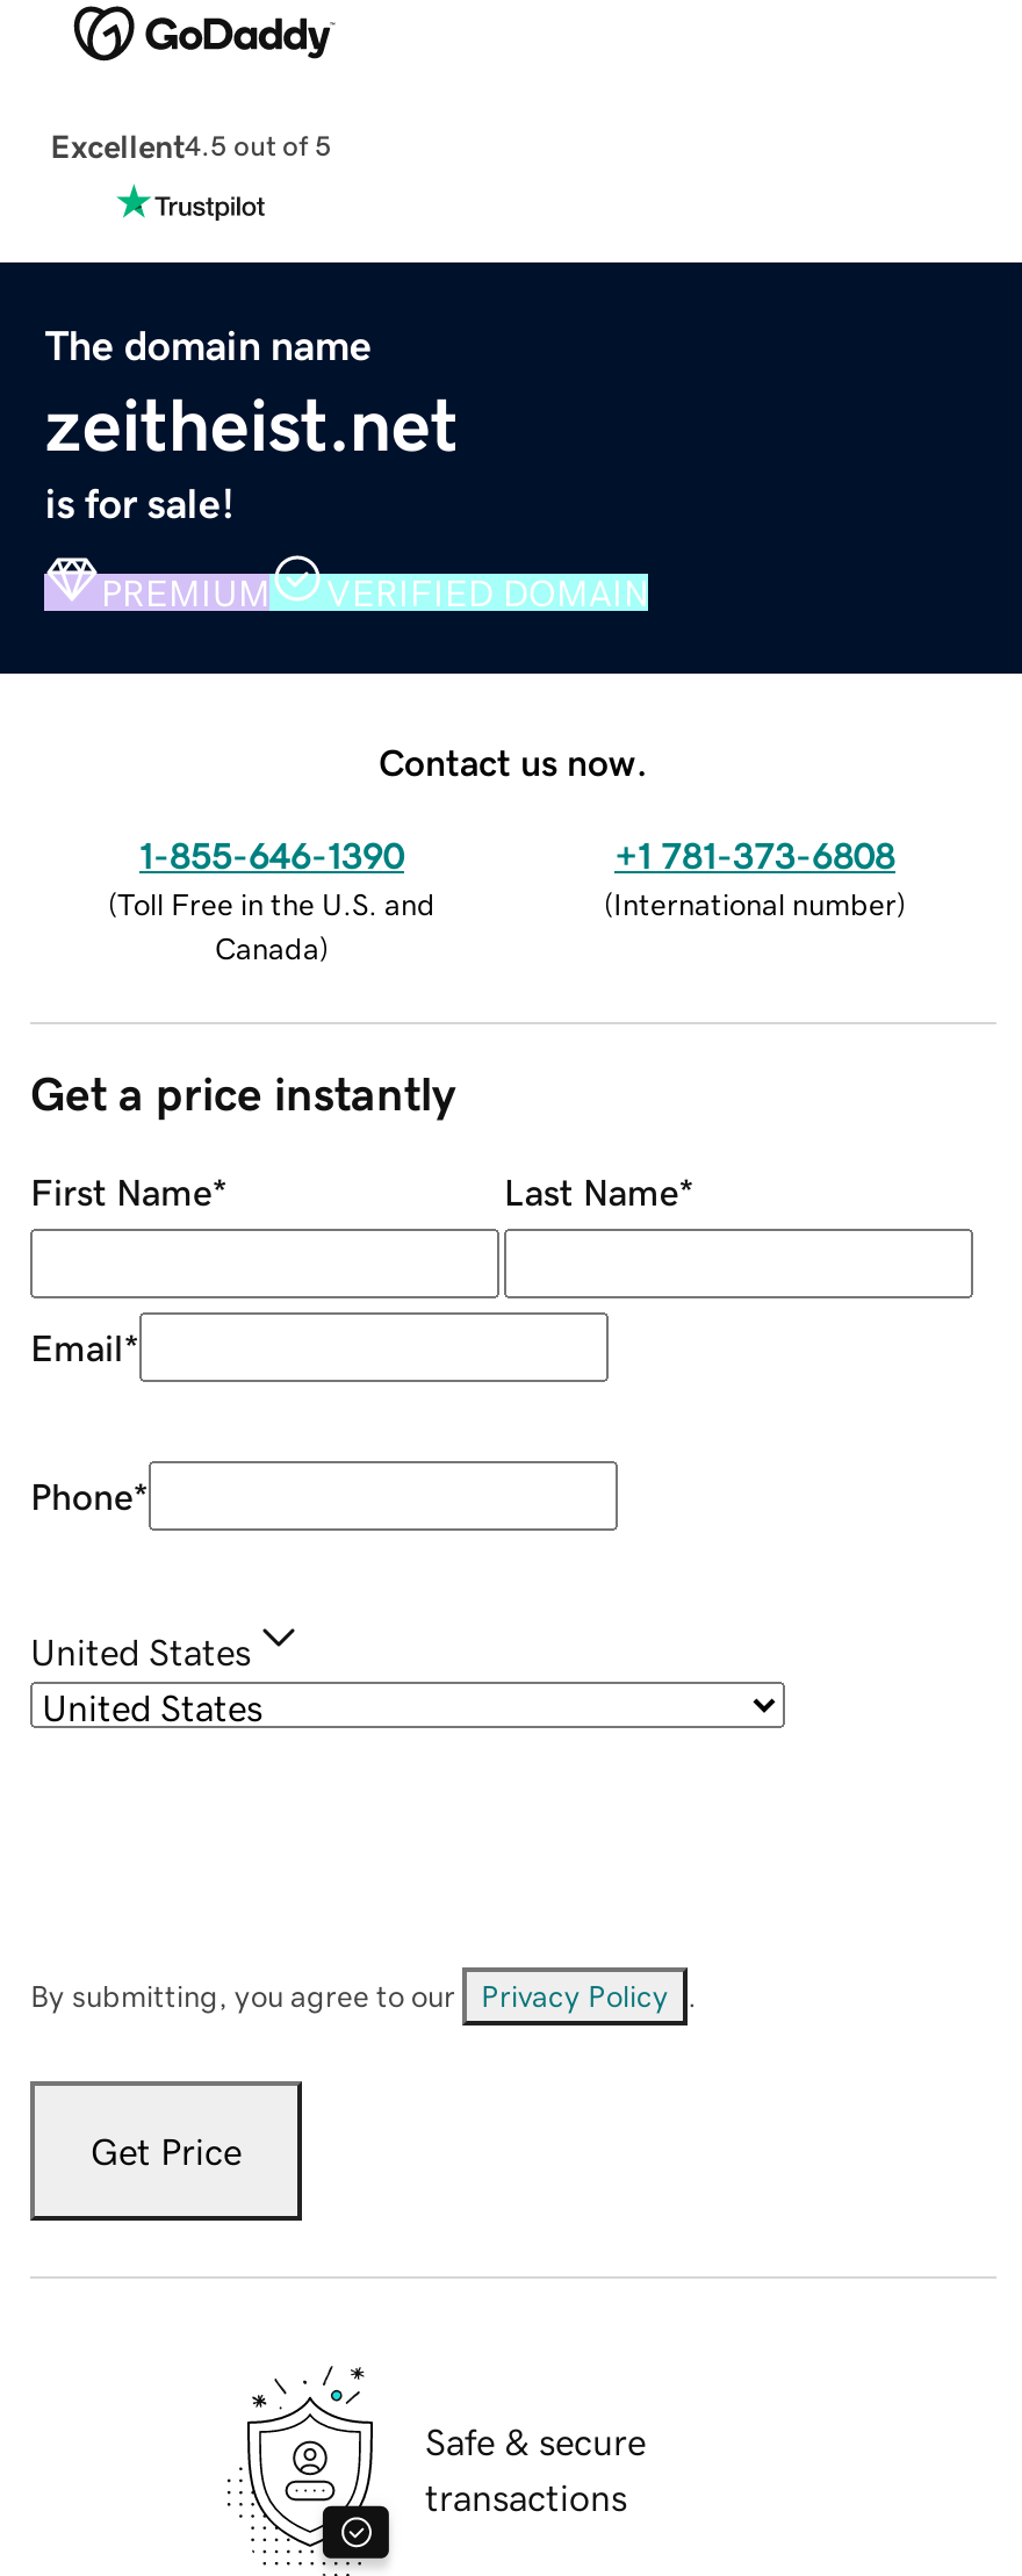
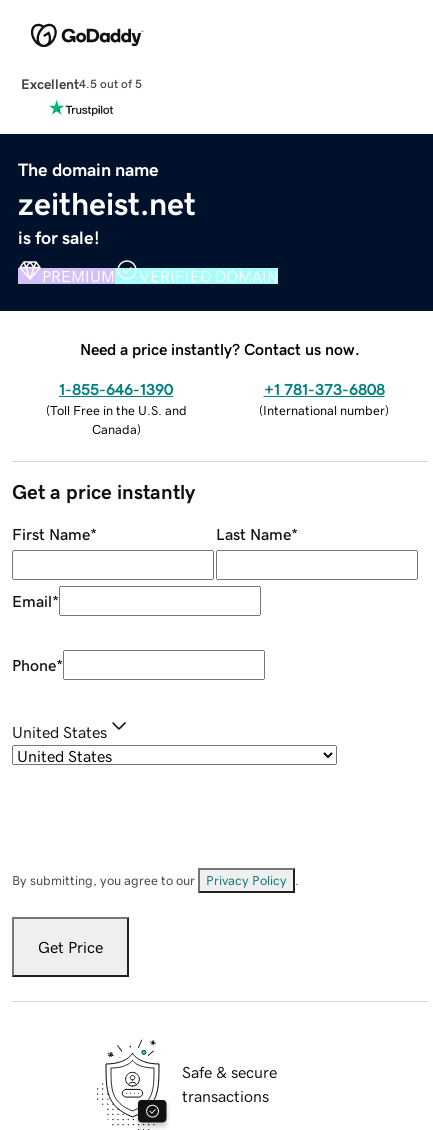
- Contact us now.
+ Need a price instantly? Contact us now.
